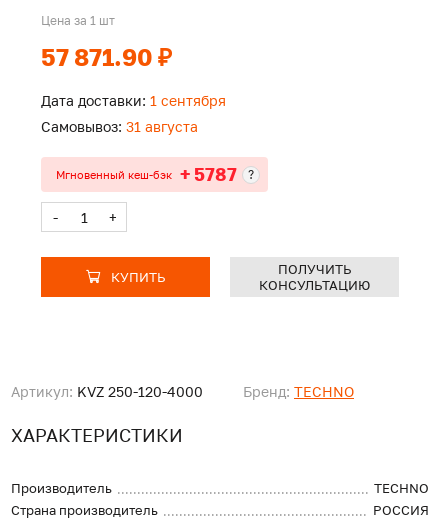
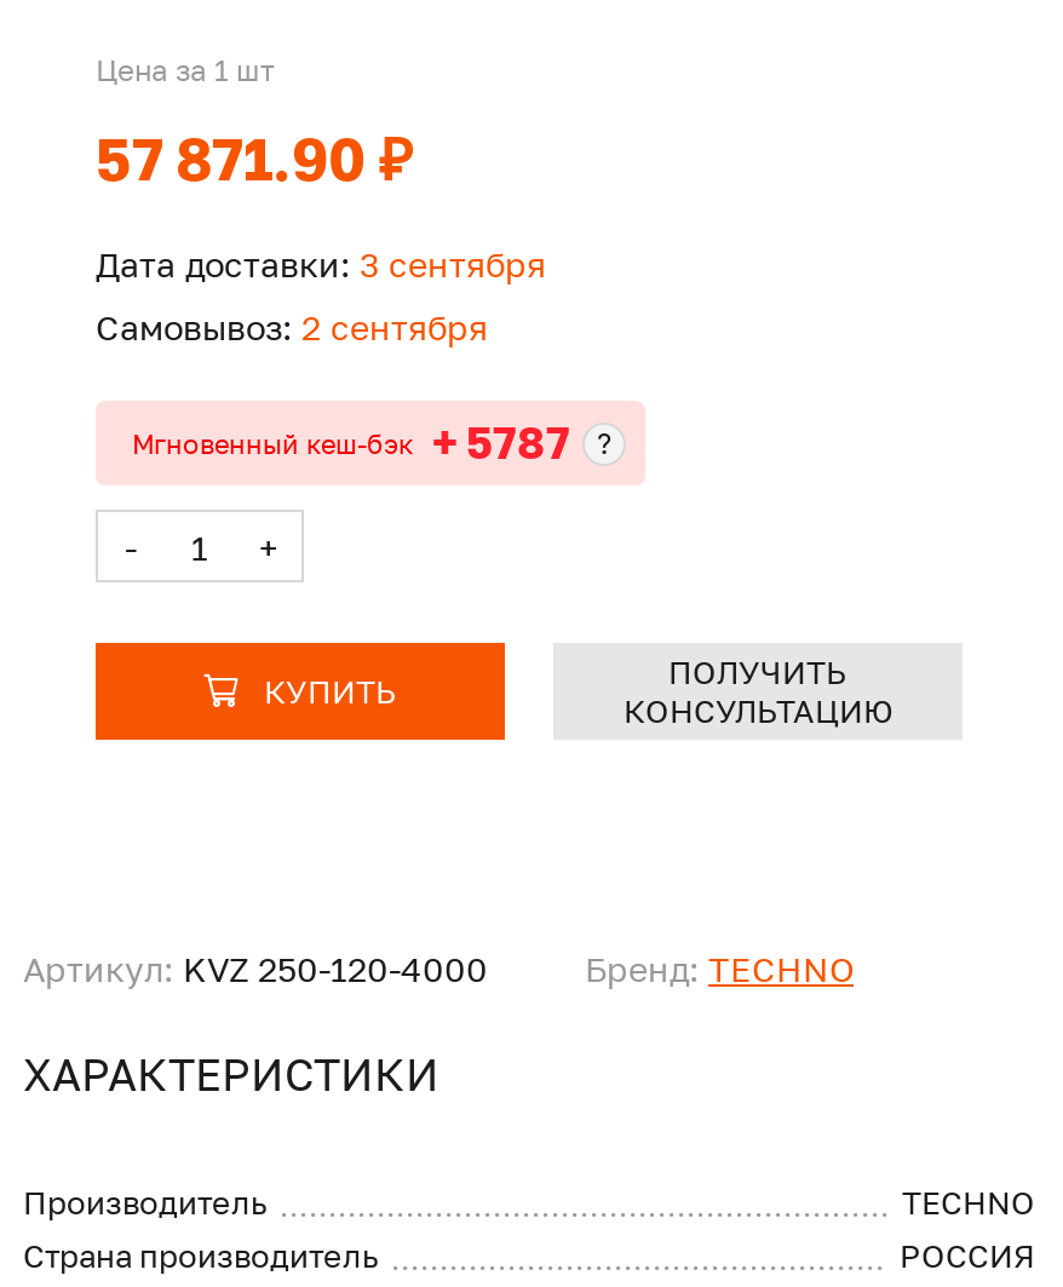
- Дата доставки: 1 сентября
+ Дата доставки: 3 сентября

- Самовывоз: 31 августа
+ Самовывоз: 2 сентября
